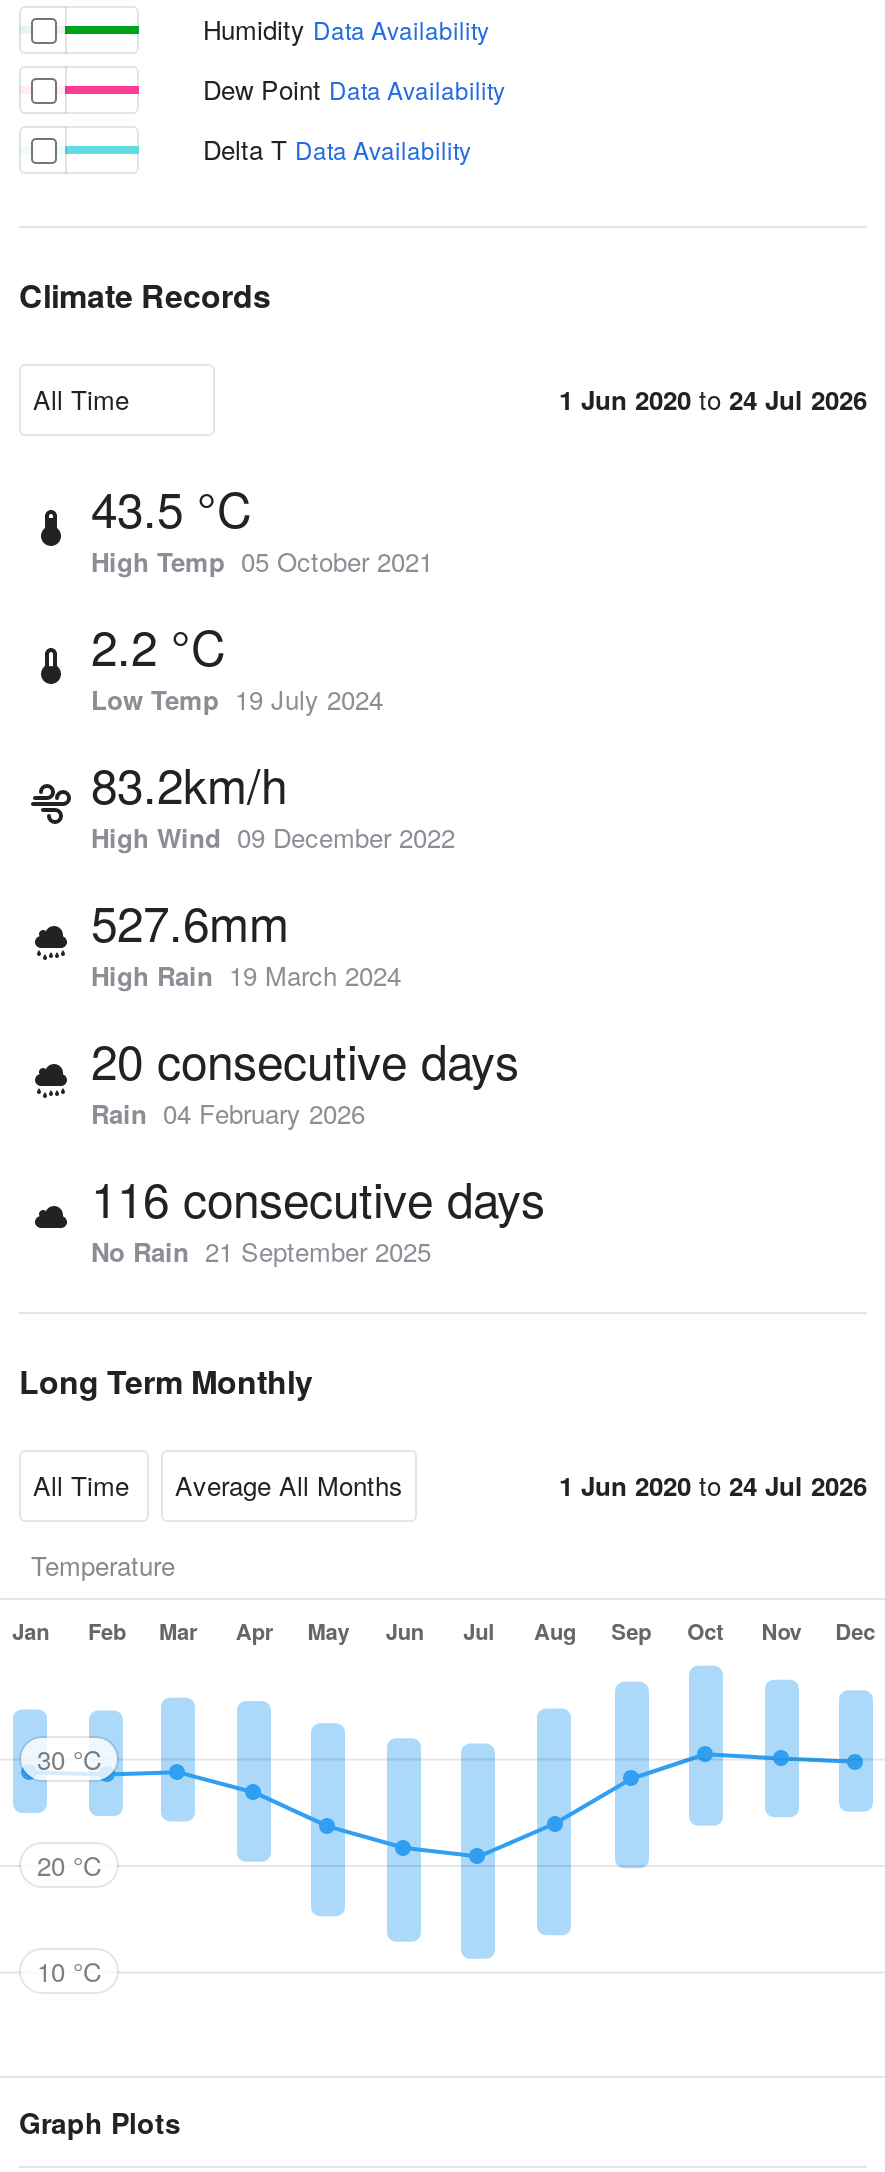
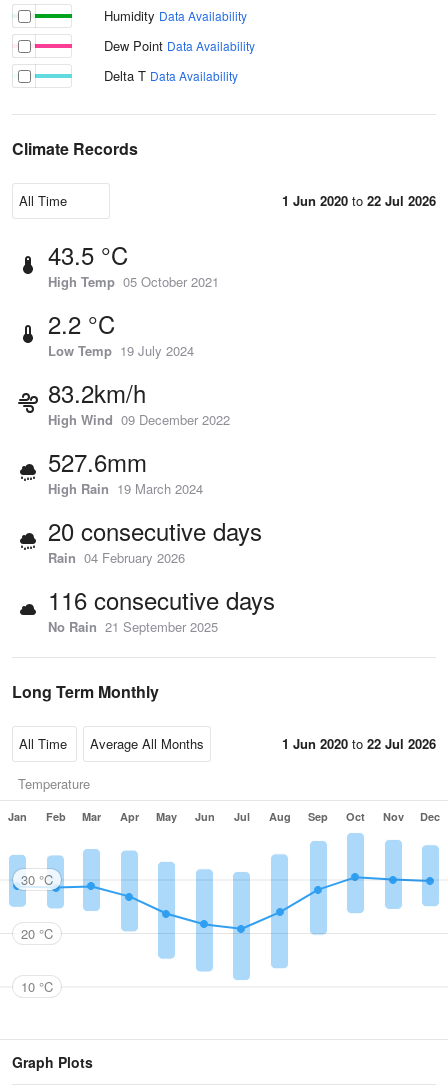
- 1 Jun 2020 to 24 Jul 2026
+ 1 Jun 2020 to 22 Jul 2026

- 1 Jun 2020 to 24 Jul 2026
+ 1 Jun 2020 to 22 Jul 2026
